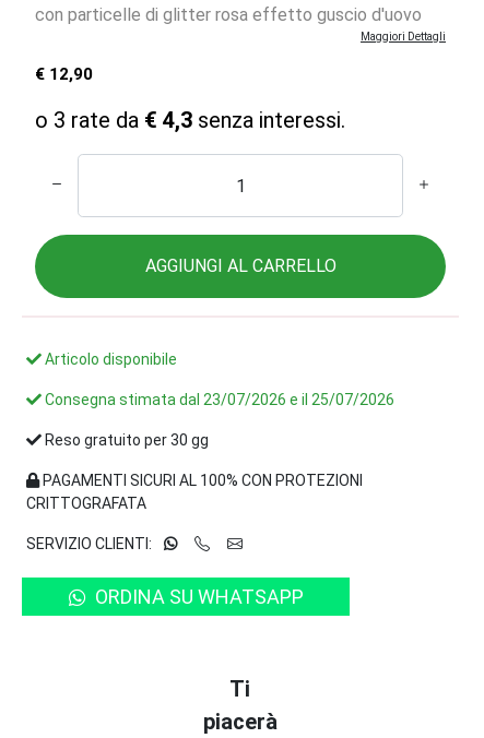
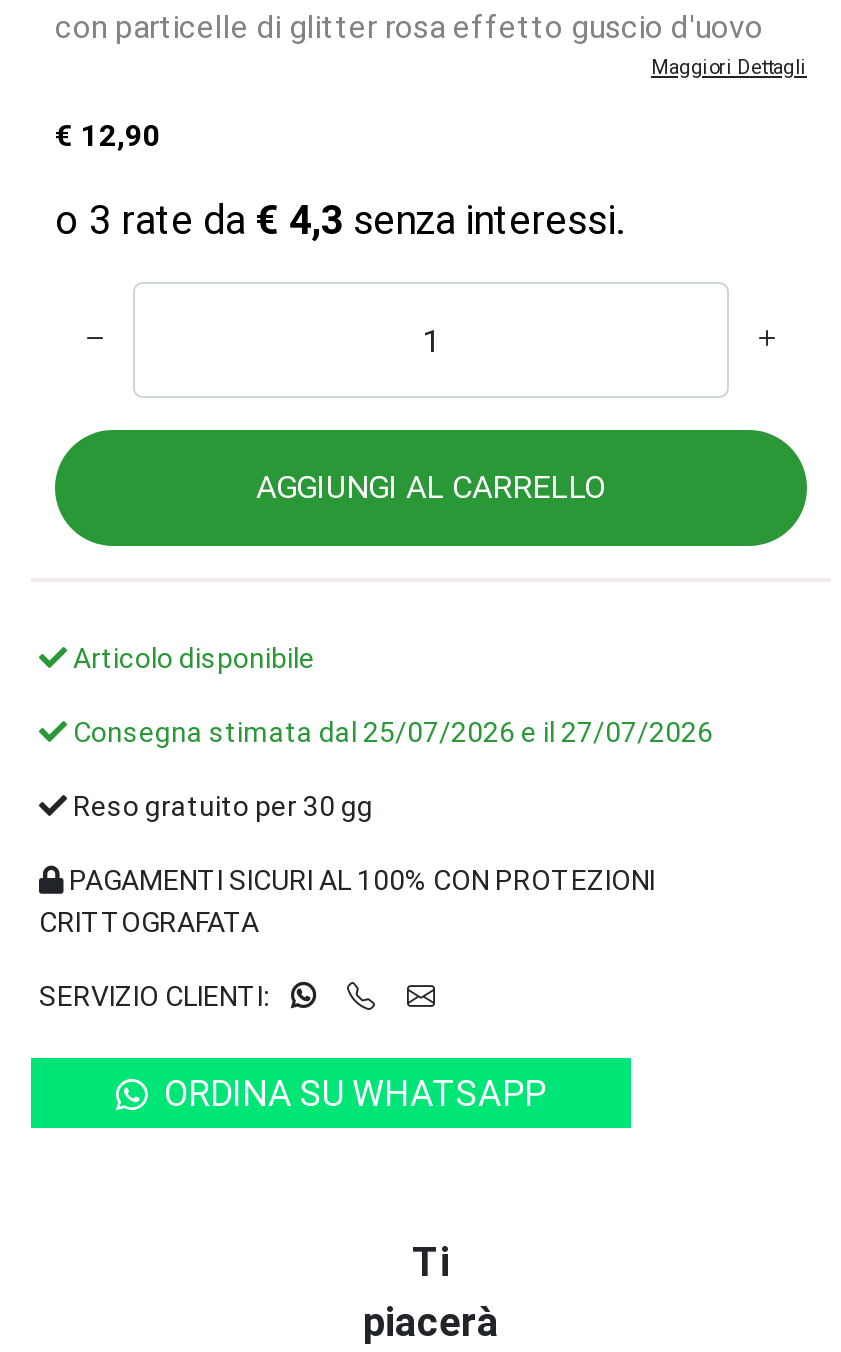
- Consegna stimata dal 23/07/2026 e il 25/07/2026
+ Consegna stimata dal 25/07/2026 e il 27/07/2026
